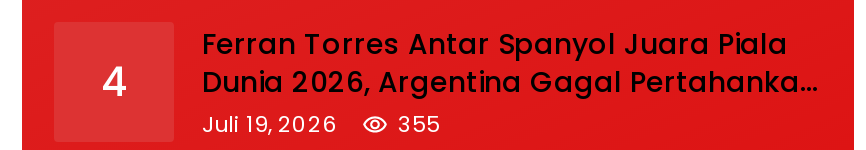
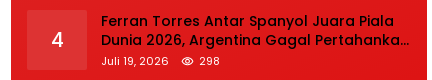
- 355
+ 298
